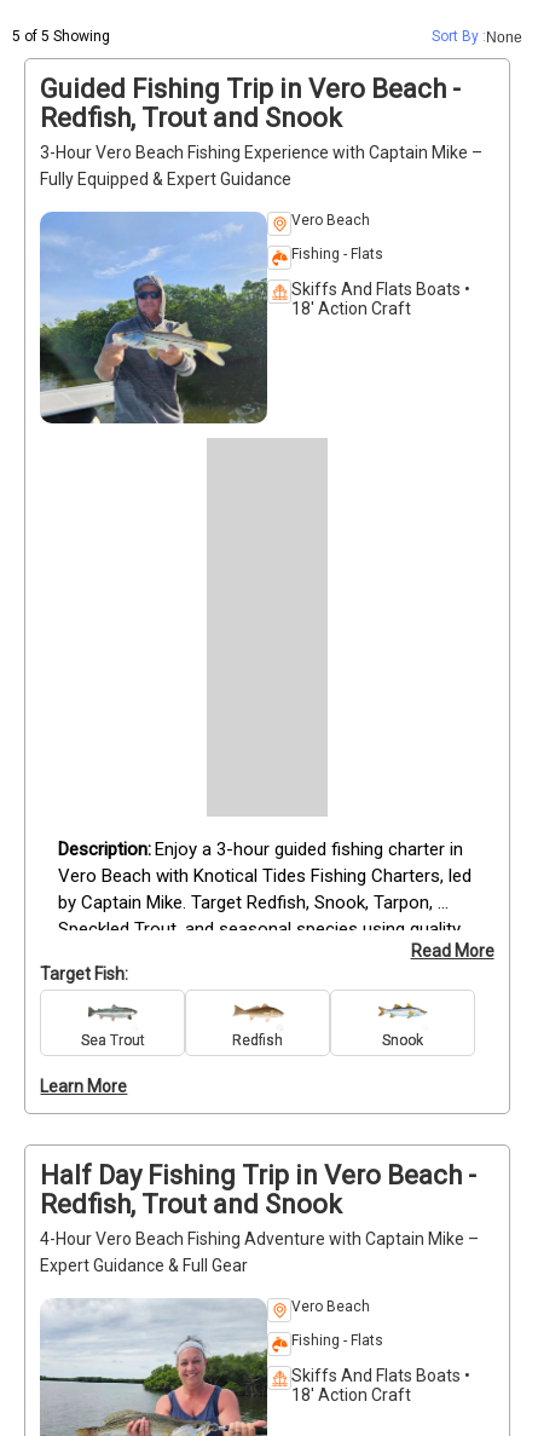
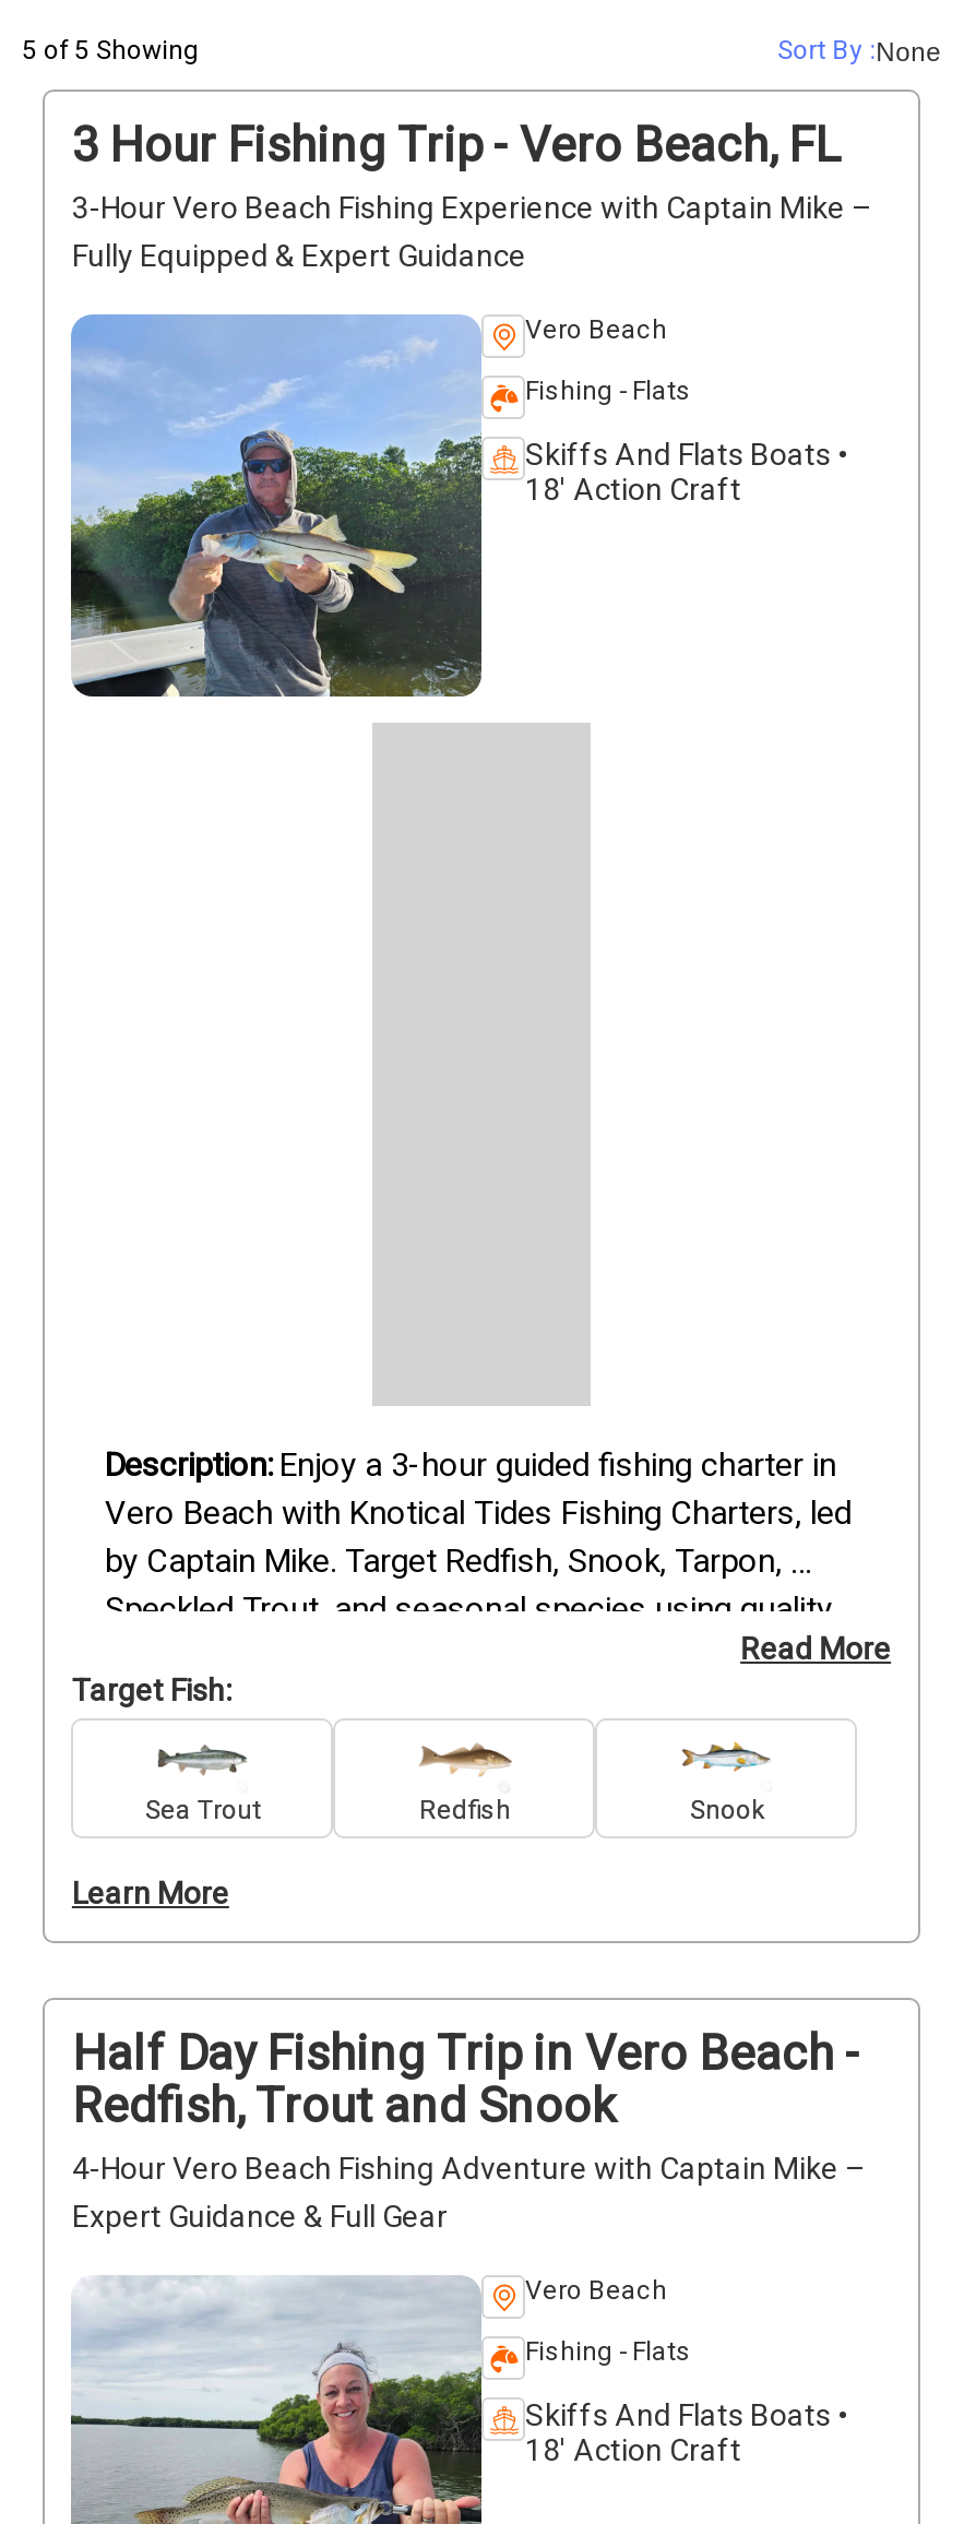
- Guided Fishing Trip in Vero Beach -
- Redfish, Trout and Snook
+ 3 Hour Fishing Trip - Vero Beach, FL
